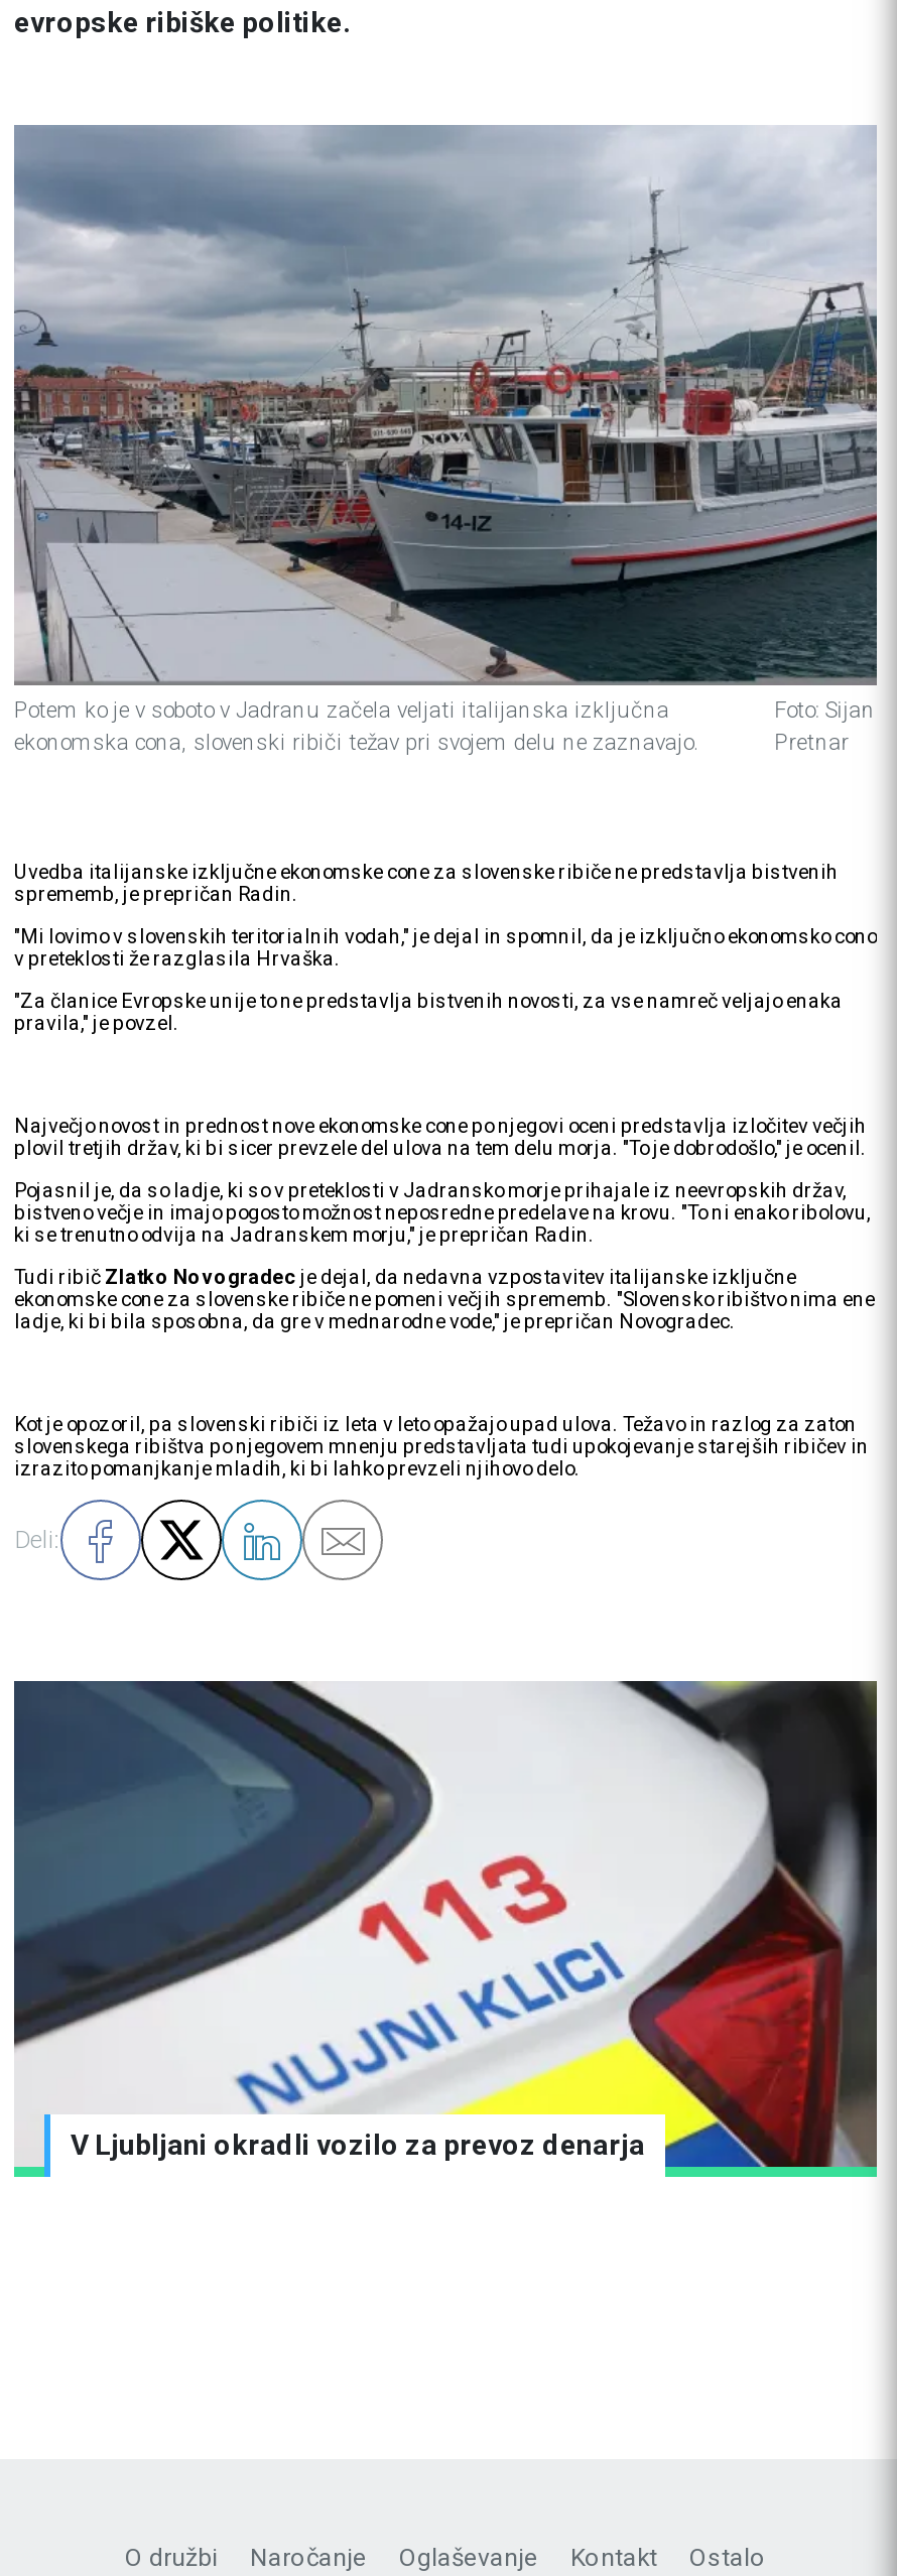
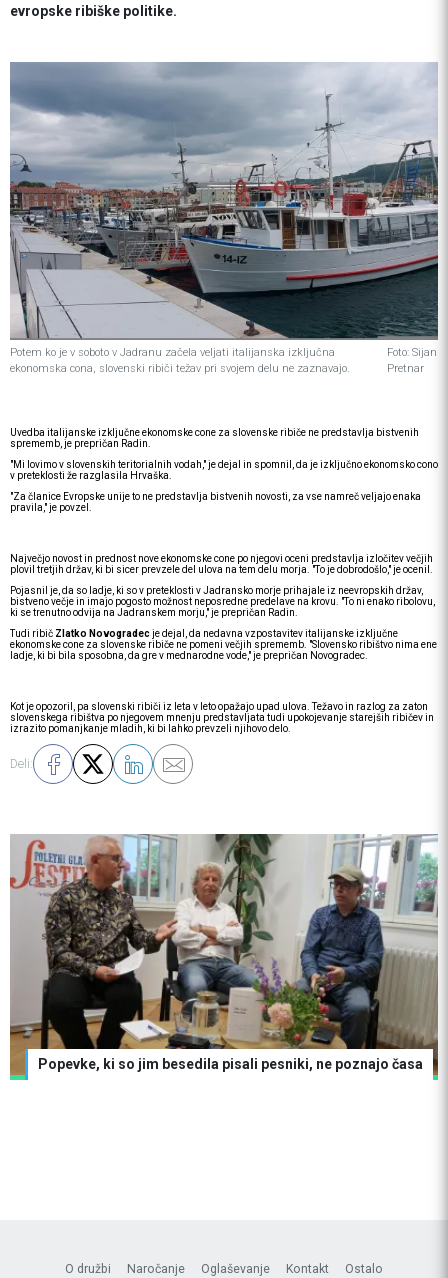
- [image]
- V Ljubljani okradli vozilo za prevoz denarja
+ [image]
+ Popevke, ki so jim besedila pisali pesniki, ne poznajo časa
